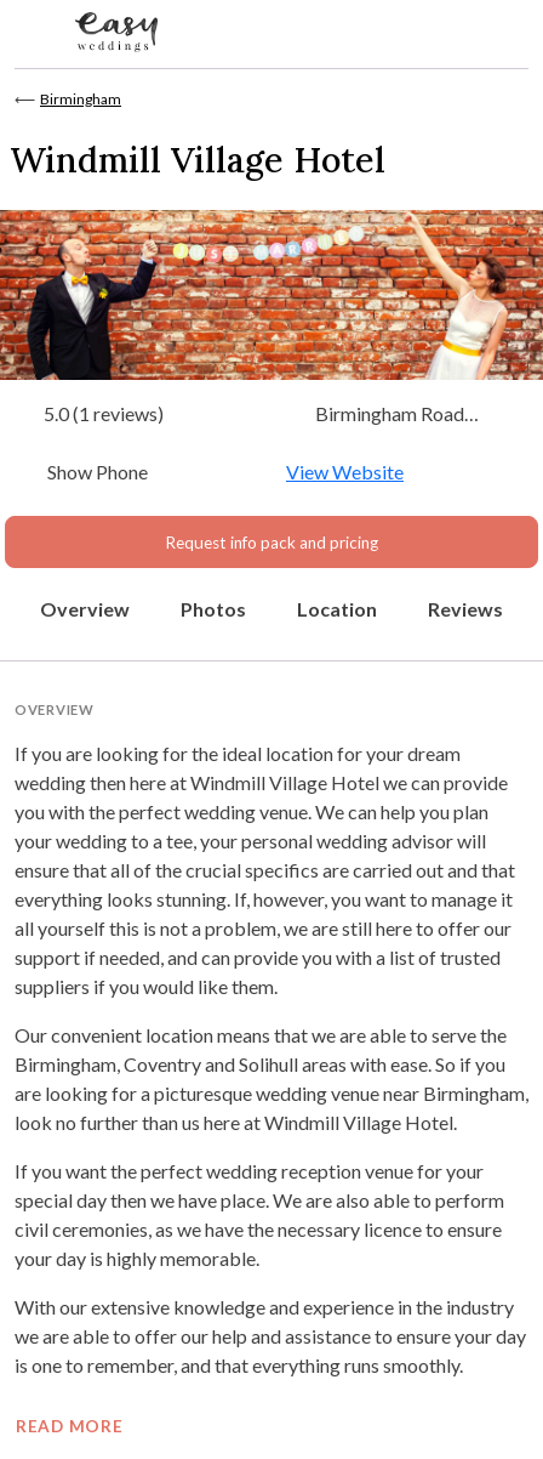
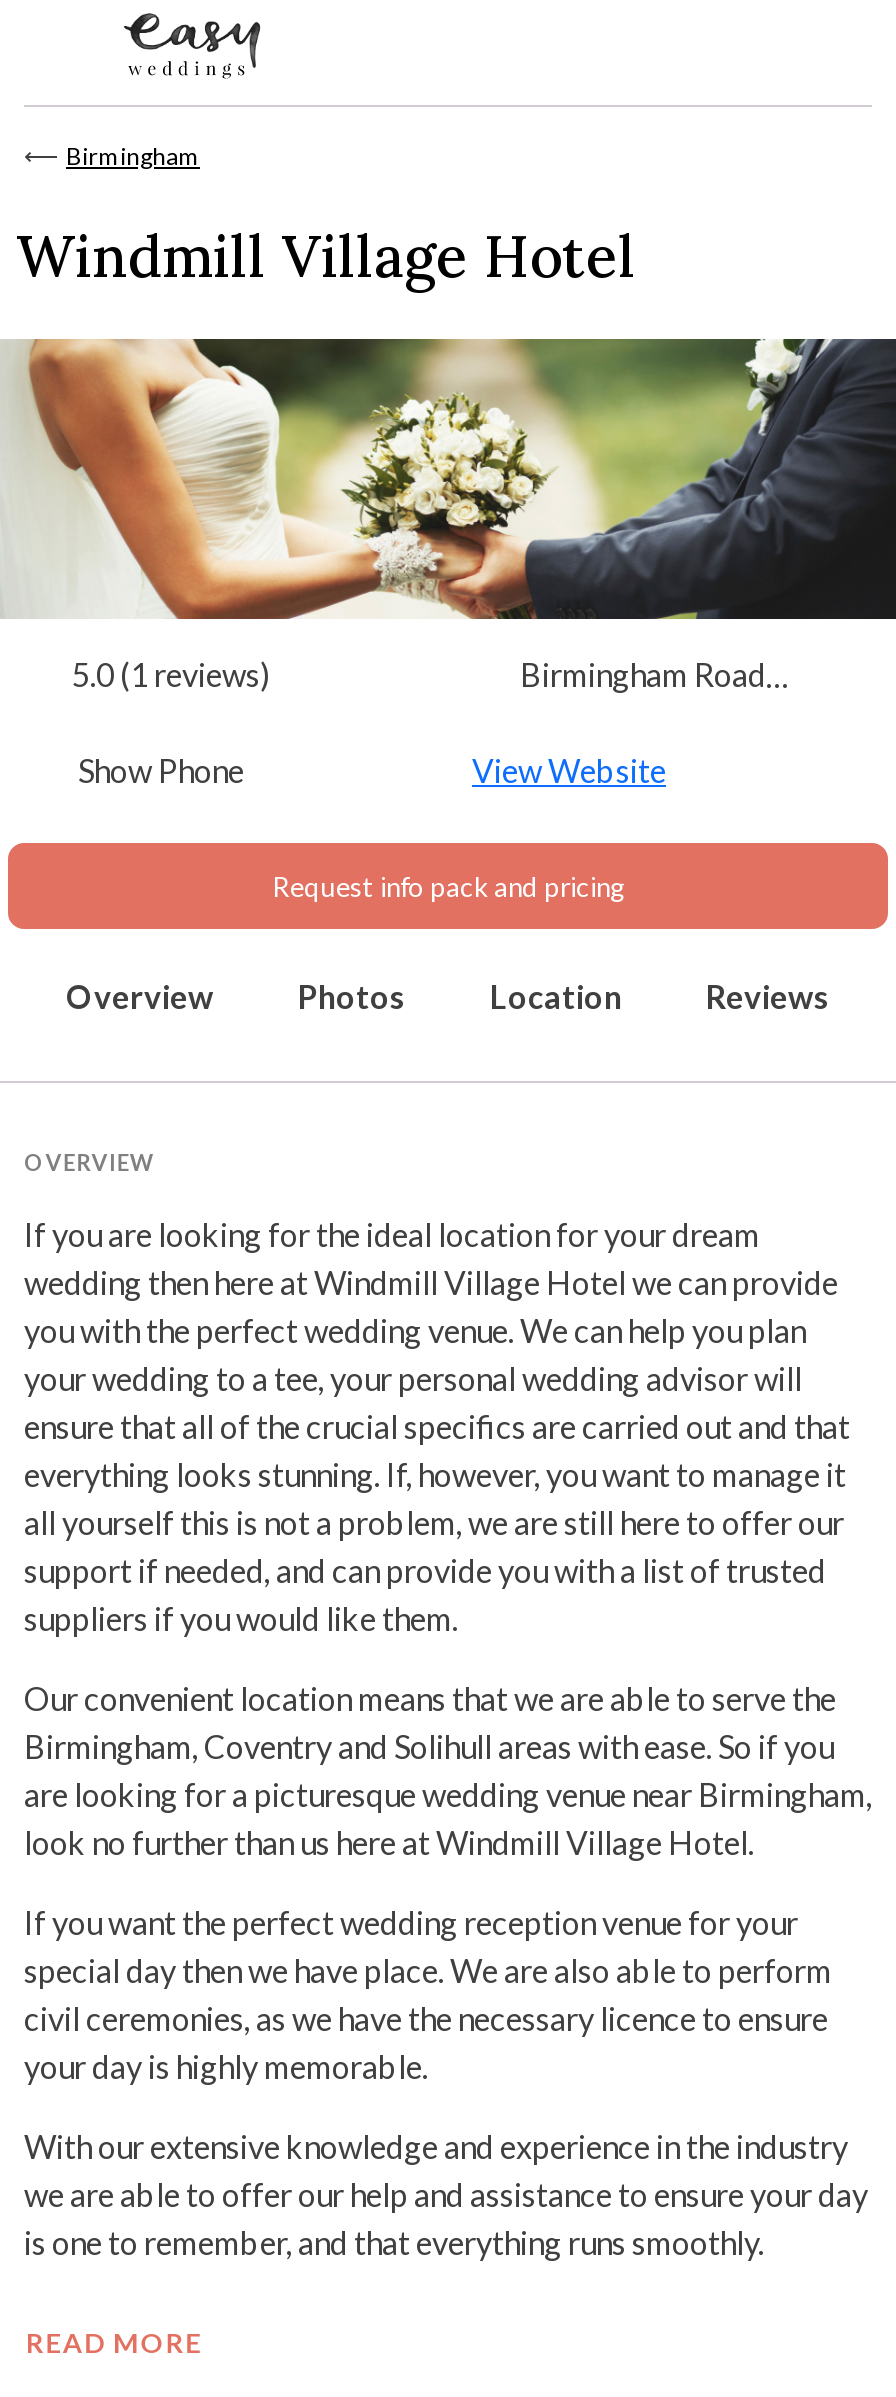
- [image]
+ [image]
